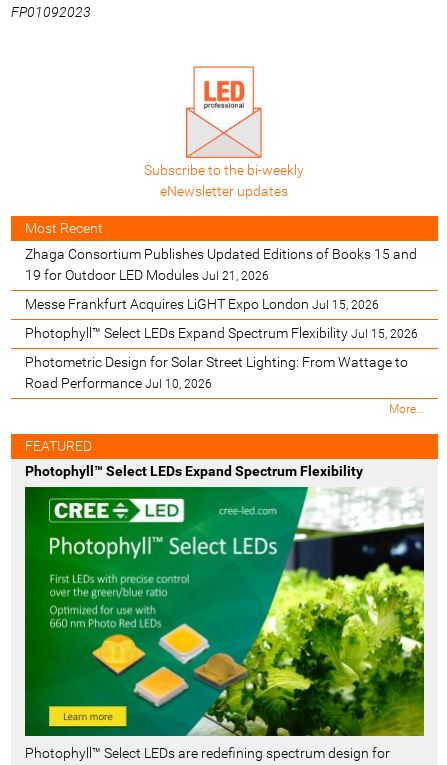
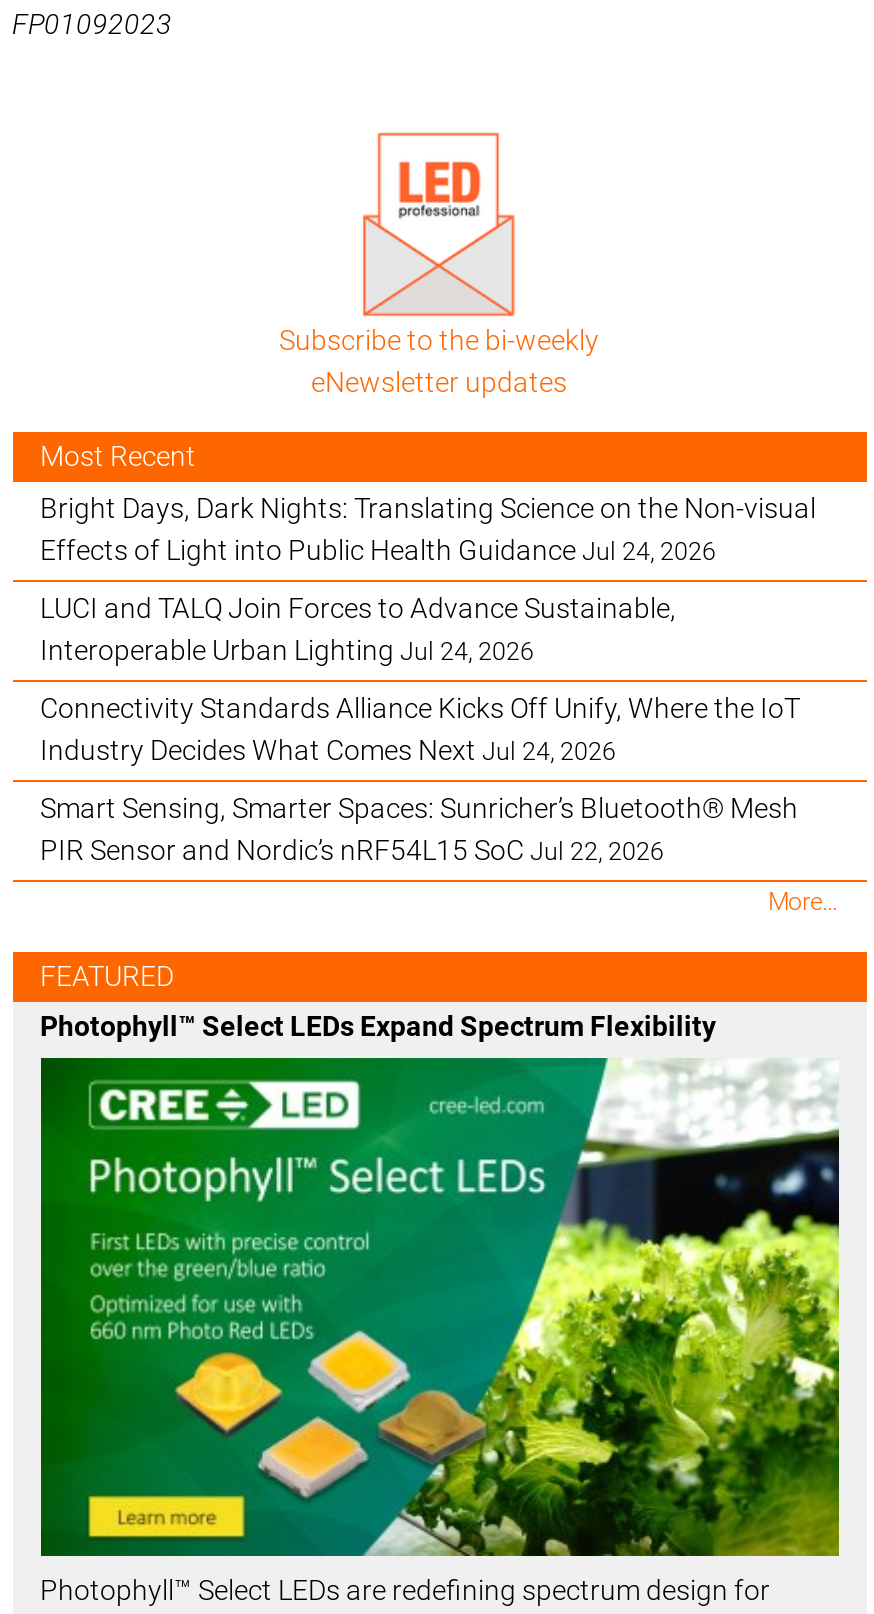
- Zhaga Consortium Publishes Updated Editions of Books 15 and
- 19 for Outdoor LED Modules Jul 21, 2026
+ Bright Days, Dark Nights: Translating Science on the Non-visual
+ Effects of Light into Public Health Guidance Jul 24, 2026

- Messe Frankfurt Acquires LiGHT Expo London Jul 15, 2026
+ LUCI and TALQ Join Forces to Advance Sustainable,
+ Interoperable Urban Lighting Jul 24, 2026

- Photophyll™ Select LEDs Expand Spectrum Flexibility Jul 15, 2026
+ Connectivity Standards Alliance Kicks Off Unify, Where the IoT
+ Industry Decides What Comes Next Jul 24, 2026

- Photometric Design for Solar Street Lighting: From Wattage to
- Road Performance Jul 10, 2026
+ Smart Sensing, Smarter Spaces: Sunricher’s Bluetooth® Mesh
+ PIR Sensor and Nordic’s nRF54L15 SoC Jul 22, 2026
